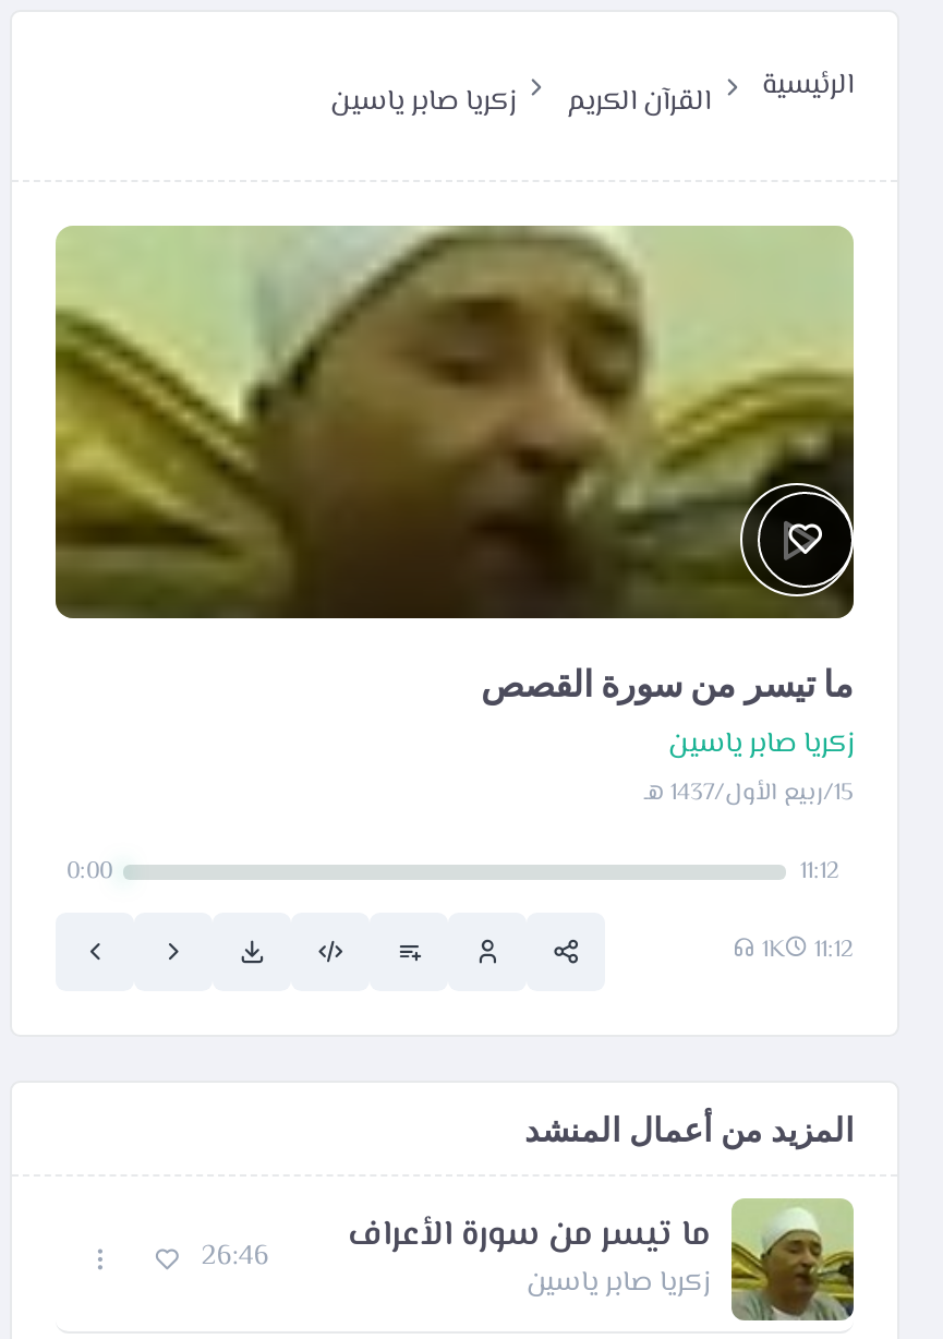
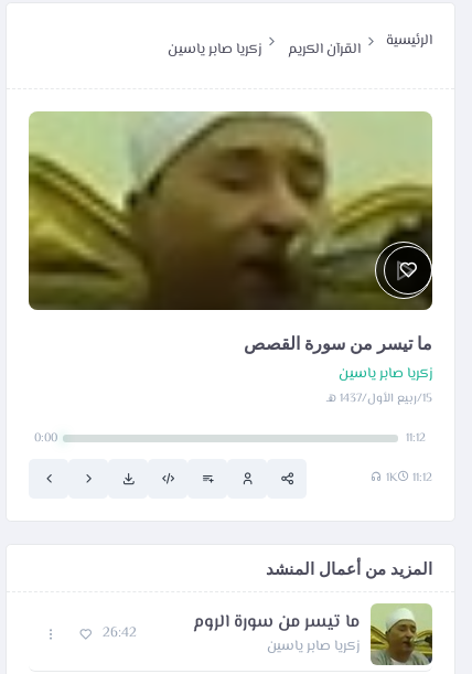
- ما تيسر من سورة الأعراف
+ ما تيسر من سورة الروم

- 26:46
+ 26:42
